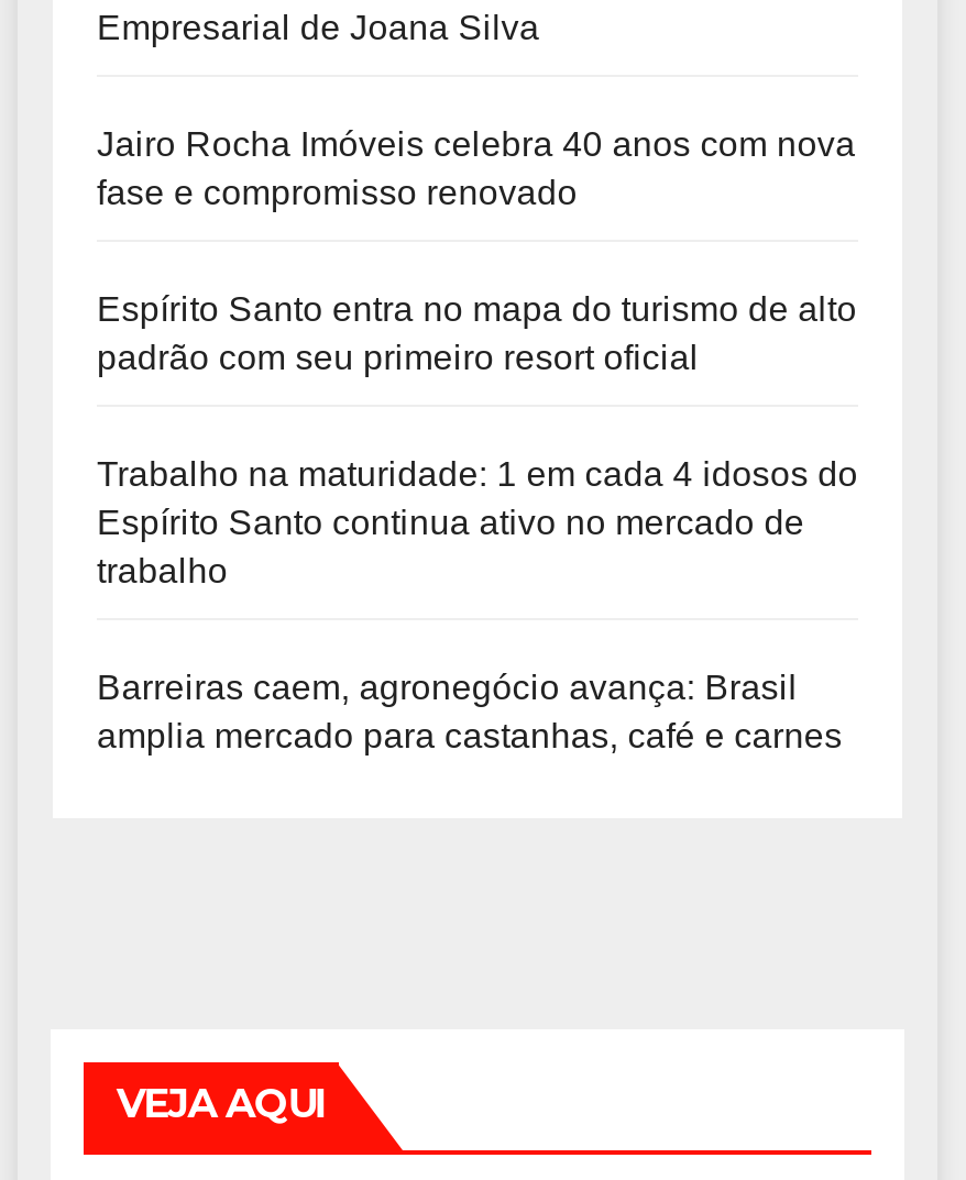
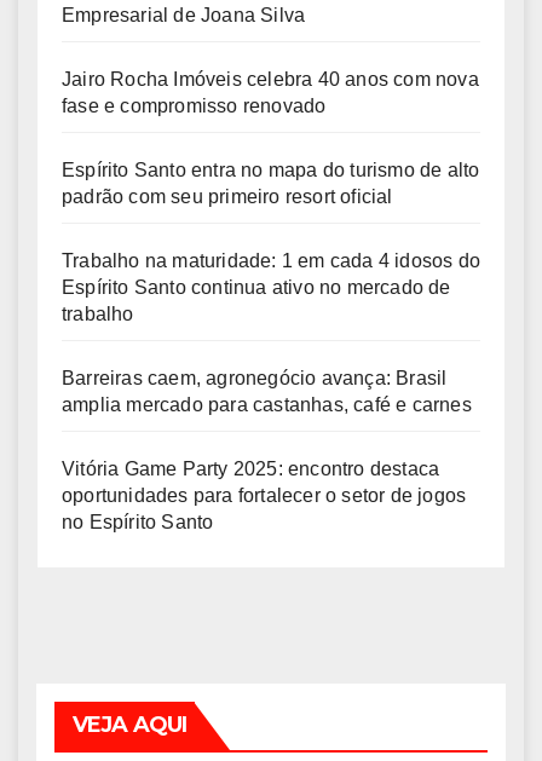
+ Vitória Game Party 2025: encontro destaca
+ oportunidades para fortalecer o setor de jogos
+ no Espírito Santo
